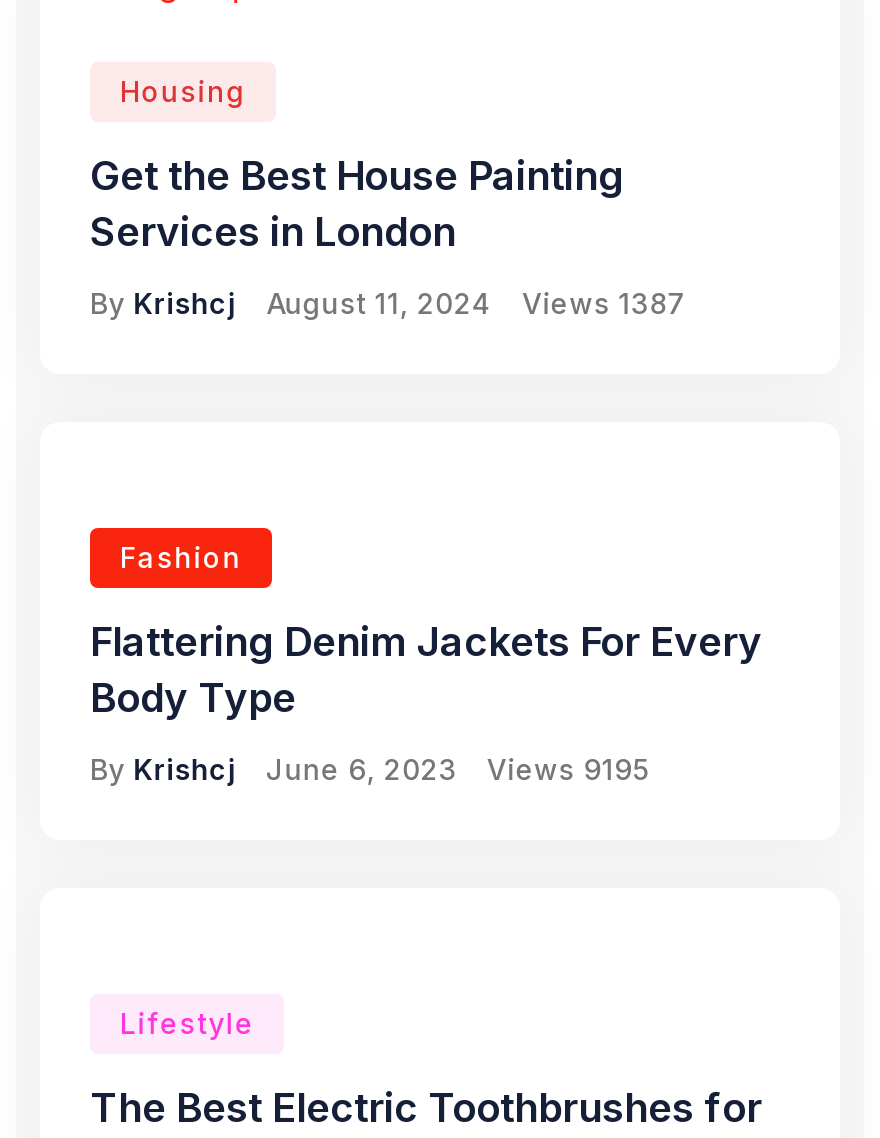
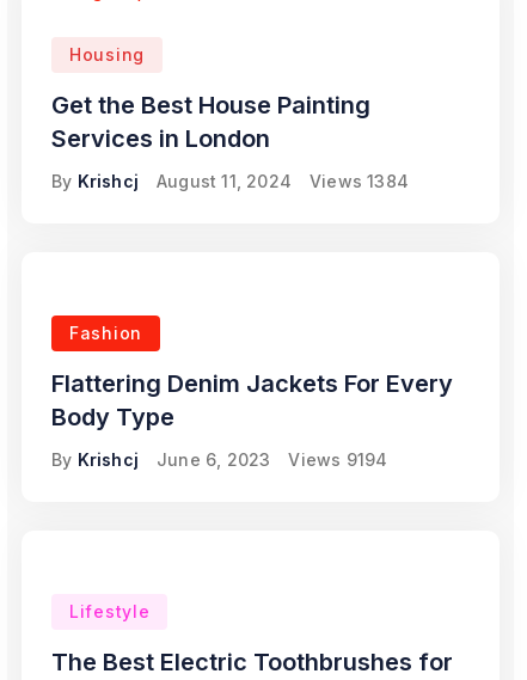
- By Krishcj August 11, 2024 Views 1387
+ By Krishcj August 11, 2024 Views 1384

- By Krishcj June 6, 2023 Views 9195
+ By Krishcj June 6, 2023 Views 9194
